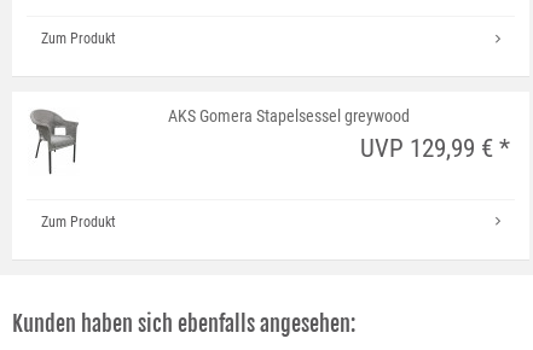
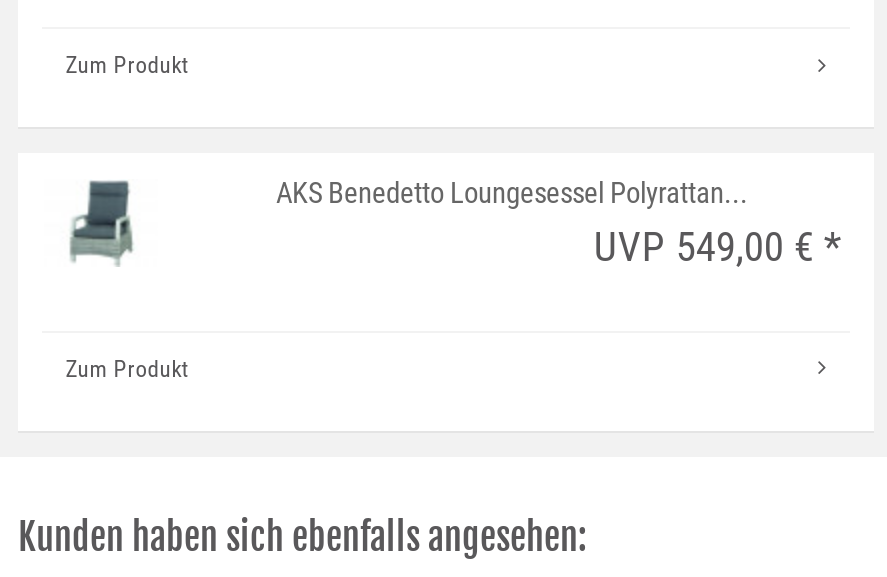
- [image]
+ [image]

- AKS Gomera Stapelsessel greywood
+ AKS Benedetto Loungesessel Polyrattan...

- UVP 129,99 € *
+ UVP 549,00 € *
